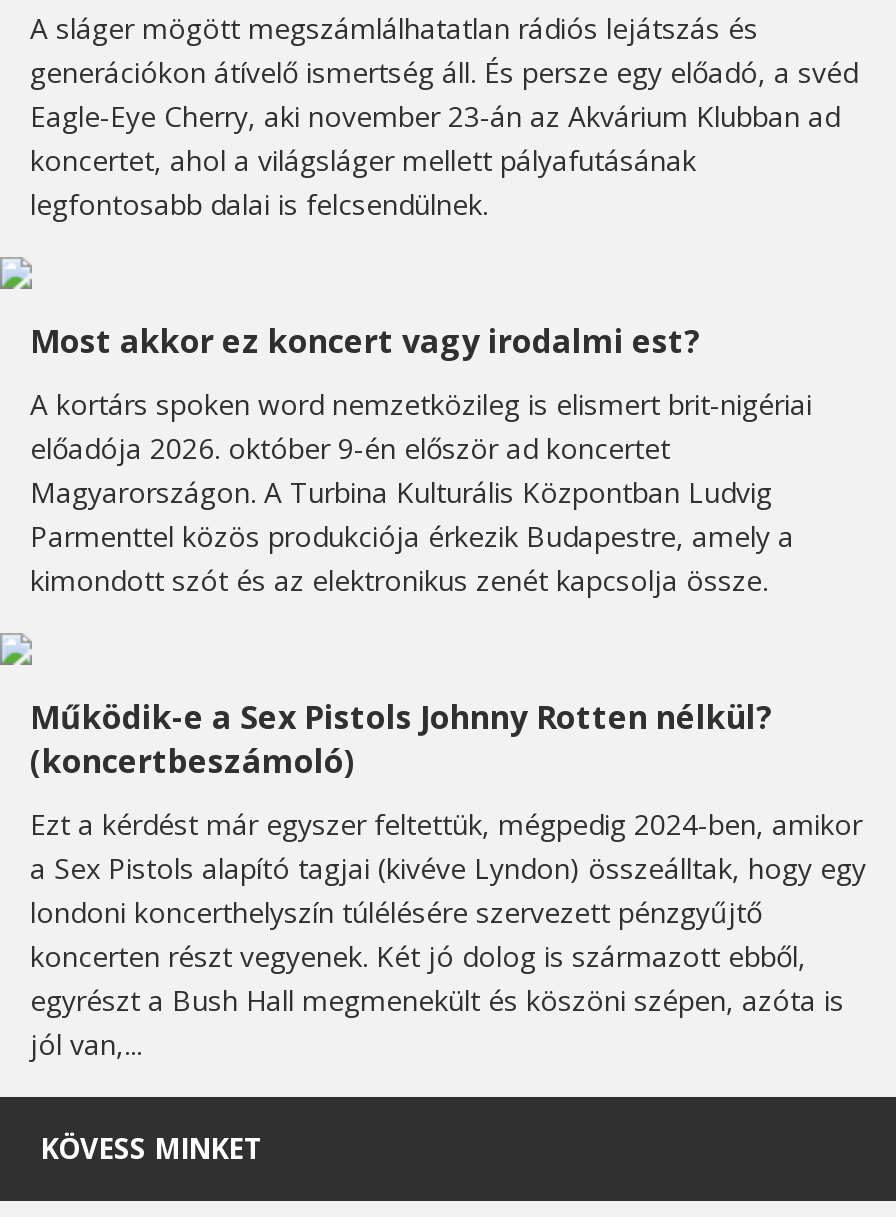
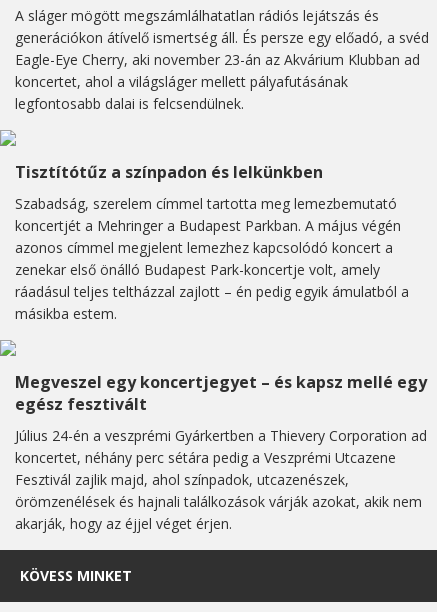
- Most akkor ez koncert vagy irodalmi est?
+ Tisztítótűz a színpadon és lelkünkben

- A kortárs spoken word nemzetközileg is elismert brit-nigériai
- előadója 2026. október 9-én először ad koncertet
- Magyarországon. A Turbina Kulturális Központban Ludvig
- Parmenttel közös produkciója érkezik Budapestre, amely a
- kimondott szót és az elektronikus zenét kapcsolja össze.
+ Szabadság, szerelem címmel tartotta meg lemezbemutató
+ koncertjét a Mehringer a Budapest Parkban. A május végén
+ azonos címmel megjelent lemezhez kapcsolódó koncert a
+ zenekar első önálló Budapest Park-koncertje volt, amely
+ ráadásul teljes teltházzal zajlott – én pedig egyik ámulatból a
+ másikba estem.

- Működik-e a Sex Pistols Johnny Rotten nélkül?
- (koncertbeszámoló)
+ Megveszel egy koncertjegyet – és kapsz mellé egy
+ egész fesztivált

- Ezt a kérdést már egyszer feltettük, mégpedig 2024-ben, amikor
- a Sex Pistols alapító tagjai (kivéve Lyndon) összeálltak, hogy egy
- londoni koncerthelyszín túlélésére szervezett pénzgyűjtő
- koncerten részt vegyenek. Két jó dolog is származott ebből,
- egyrészt a Bush Hall megmenekült és köszöni szépen, azóta is
- jól van,...
+ Július 24-én a veszprémi Gyárkertben a Thievery Corporation ad
+ koncertet, néhány perc sétára pedig a Veszprémi Utcazene
+ Fesztivál zajlik majd, ahol színpadok, utcazenészek,
+ örömzenélések és hajnali találkozások várják azokat, akik nem
+ akarják, hogy az éjjel véget érjen.
